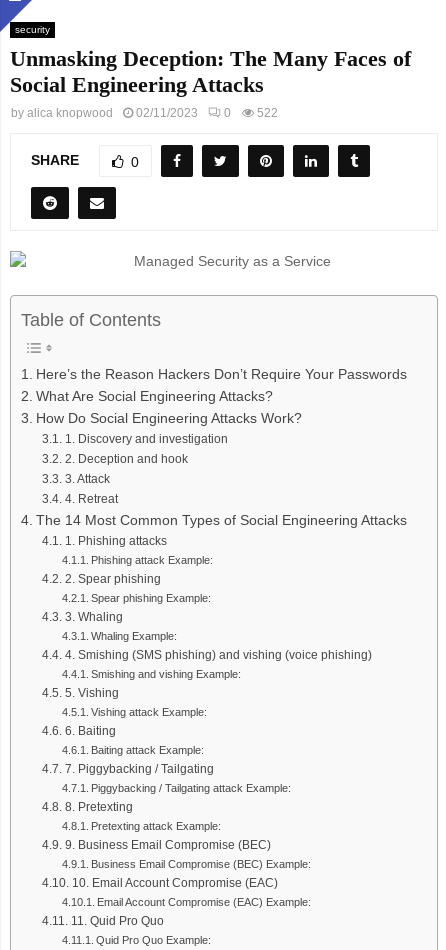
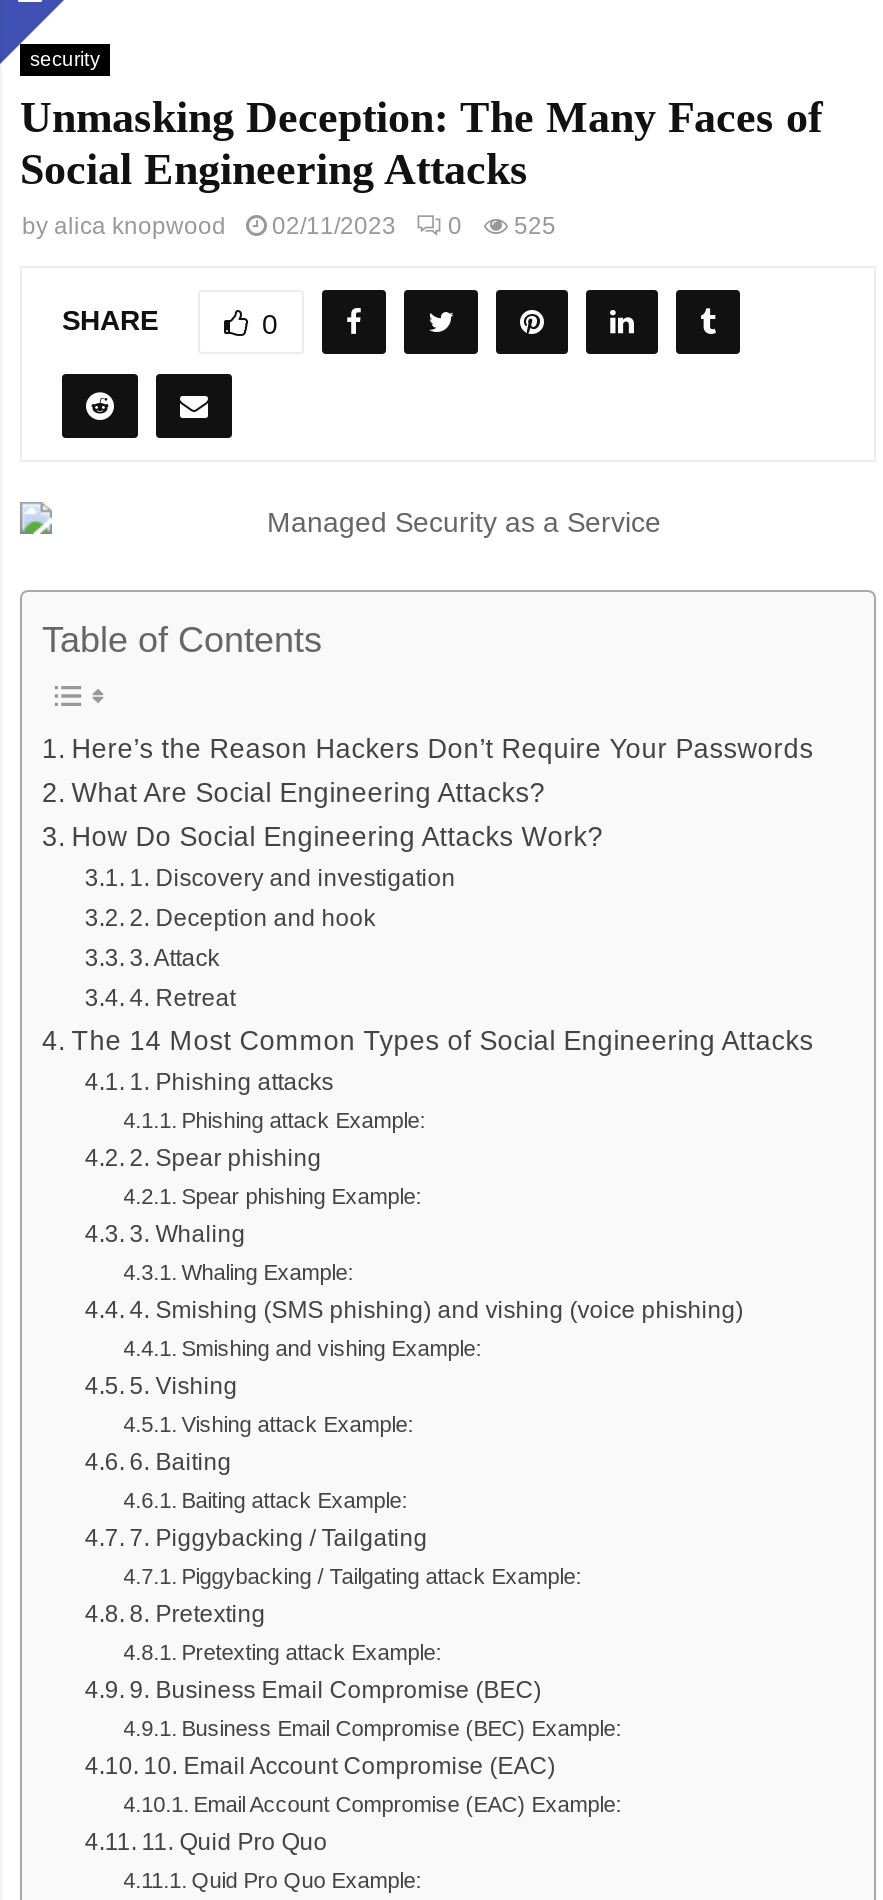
- by alica knopwood 02/11/2023 0 522
+ by alica knopwood 02/11/2023 0 525
